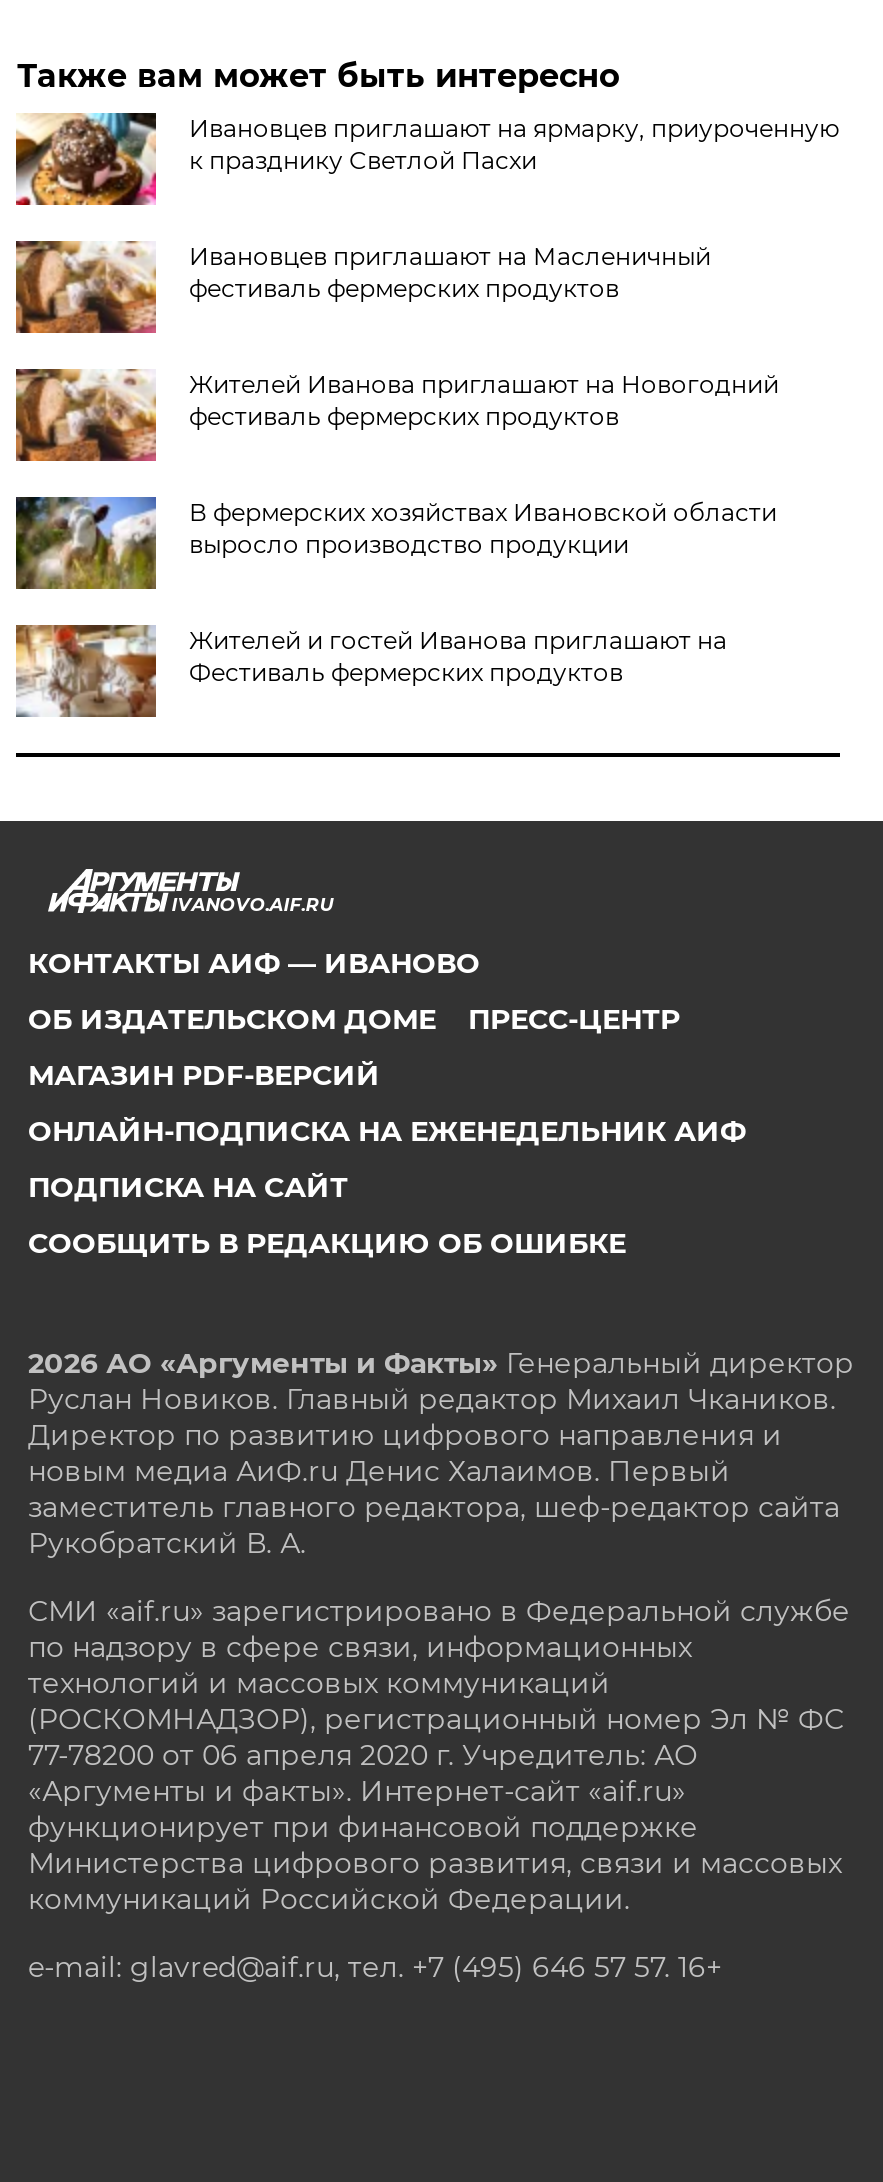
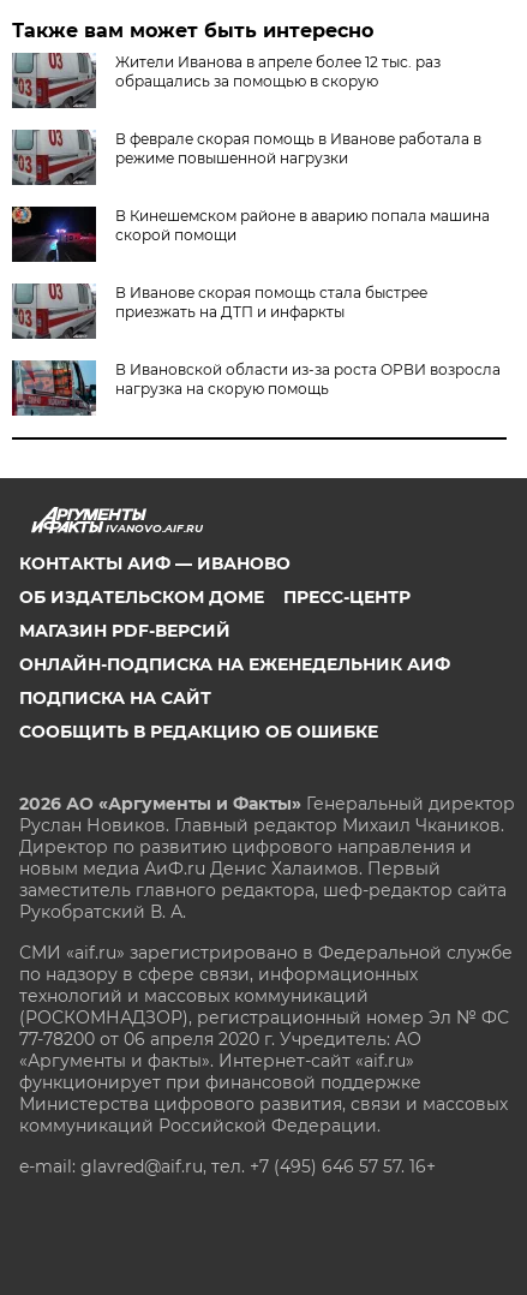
- [image]
- Ивановцев приглашают на ярмарку, приуроченную
- к празднику Светлой Пасхи
+ [image]
+ Жители Иванова в апреле более 12 тыс. раз
+ обращались за помощью в скорую

- [image]
- Ивановцев приглашают на Масленичный
- фестиваль фермерских продуктов
+ [image]
+ В феврале скорая помощь в Иванове работала в
+ режиме повышенной нагрузки

- [image]
- Жителей Иванова приглашают на Новогодний
- фестиваль фермерских продуктов
+ [image]
+ В Кинешемском районе в аварию попала машина
+ скорой помощи

- [image]
- В фермерских хозяйствах Ивановской области
- выросло производство продукции
+ [image]
+ В Иванове скорая помощь стала быстрее
+ приезжать на ДТП и инфаркты

- [image]
- Жителей и гостей Иванова приглашают на
- Фестиваль фермерских продуктов
+ [image]
+ В Ивановской области из-за роста ОРВИ возросла
+ нагрузка на скорую помощь
